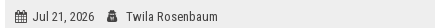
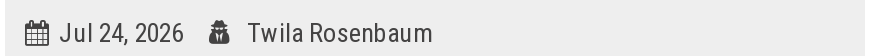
- Jul 21, 2026 Twila Rosenbaum
+ Jul 24, 2026 Twila Rosenbaum
